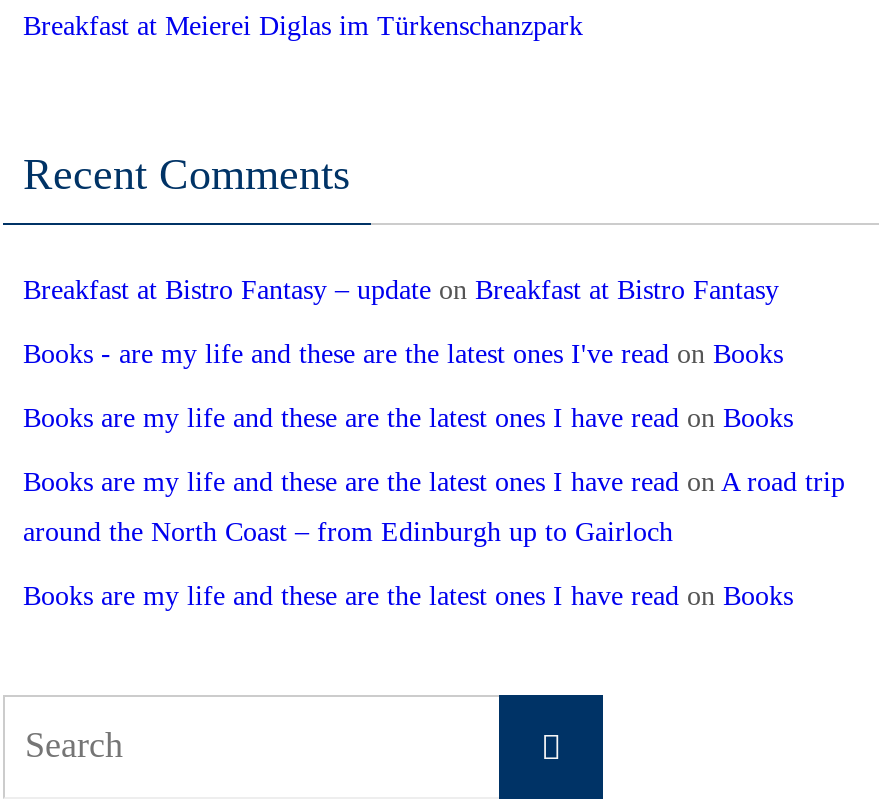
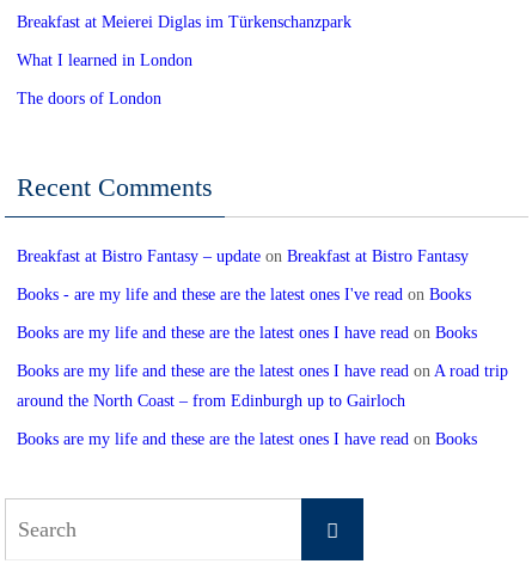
+ What I learned in London
+ The doors of London
